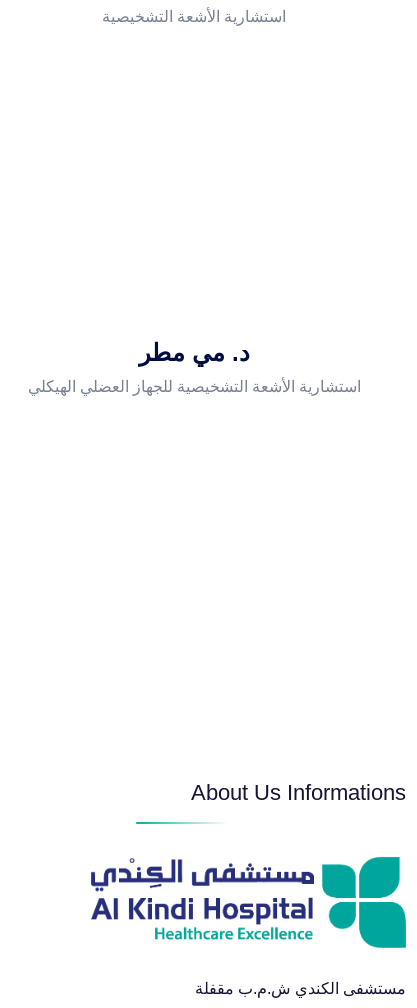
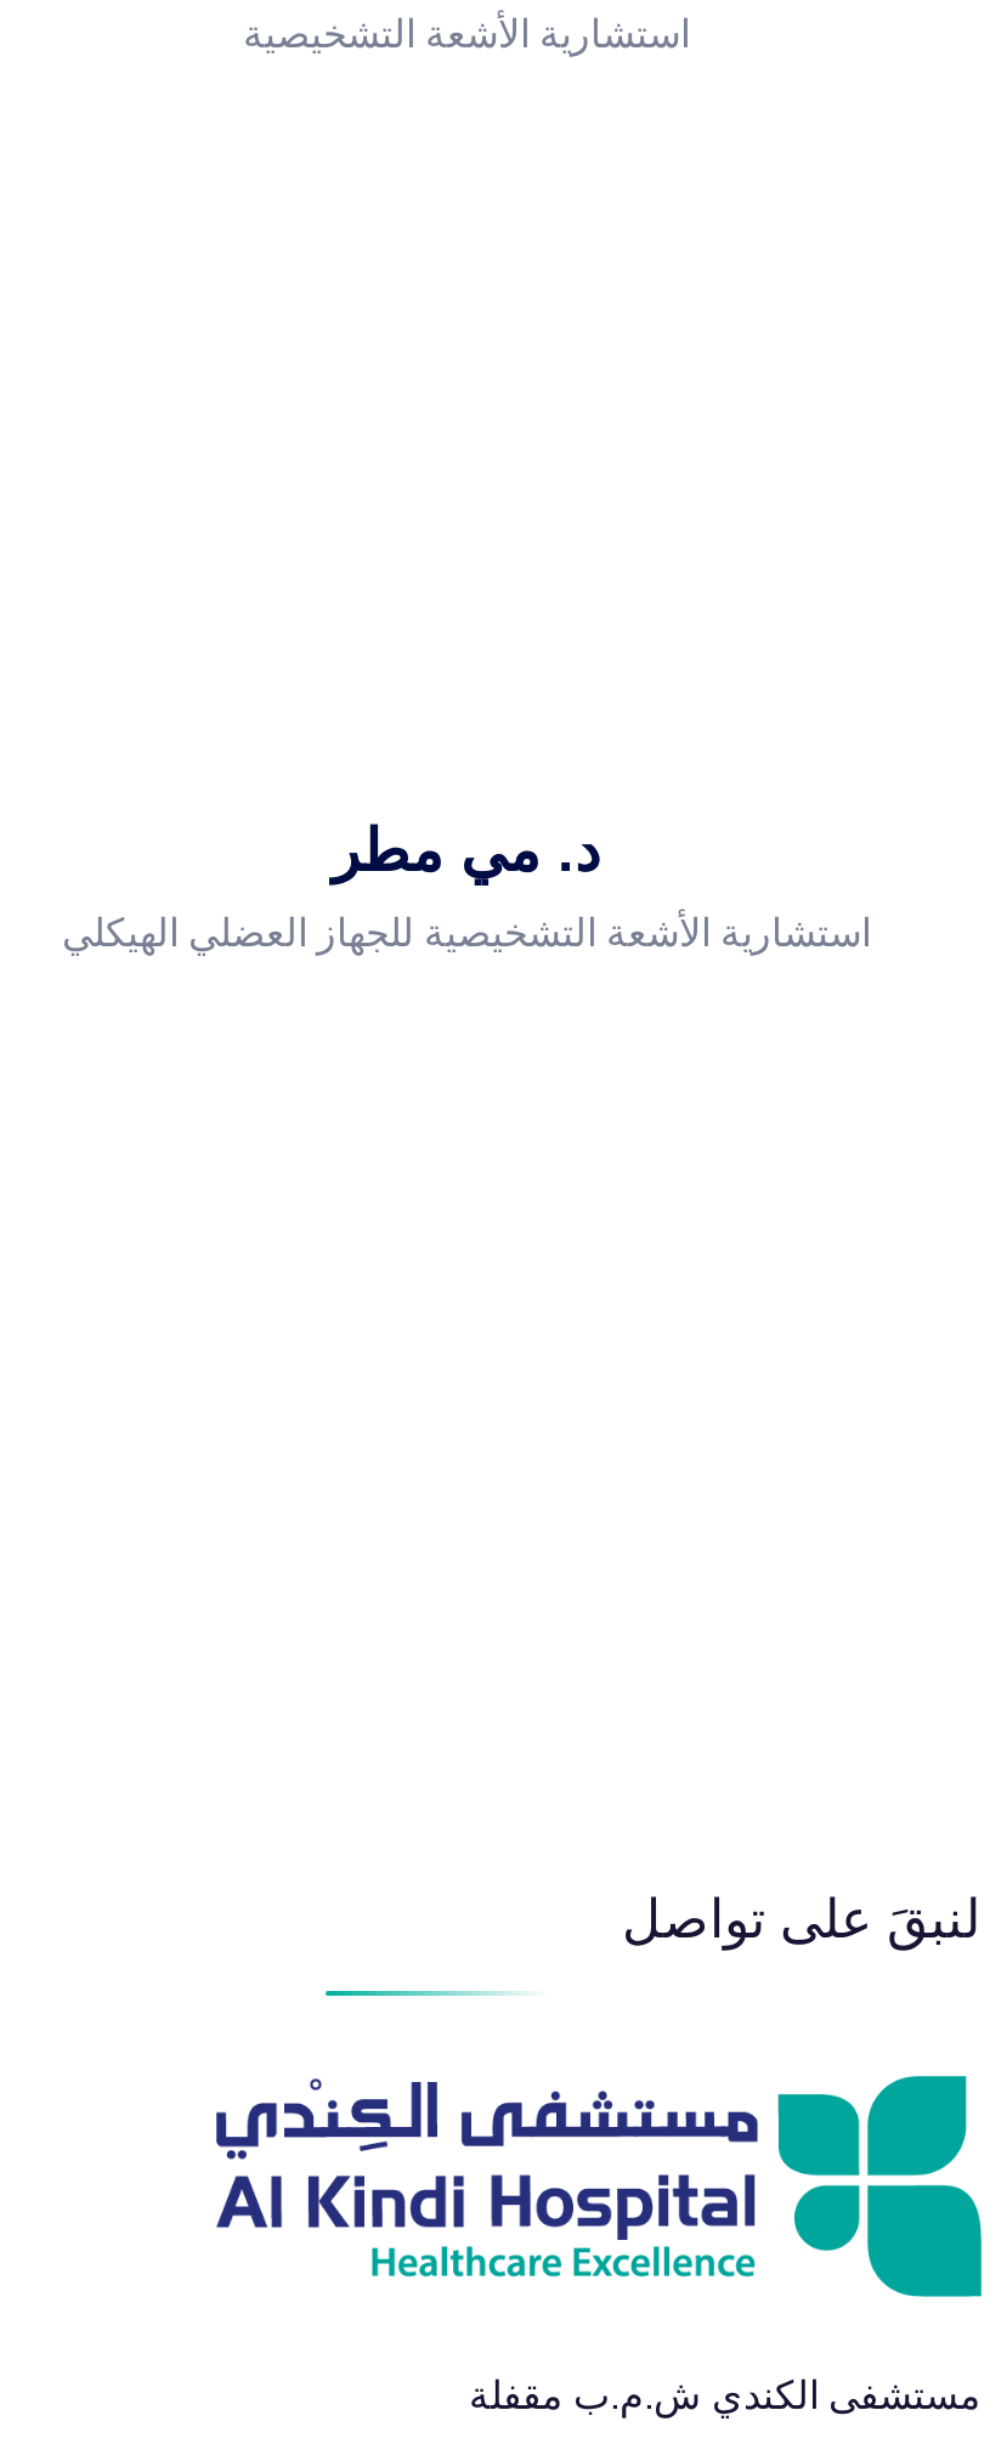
- About Us Informations
+ لنبقَ على تواصل
